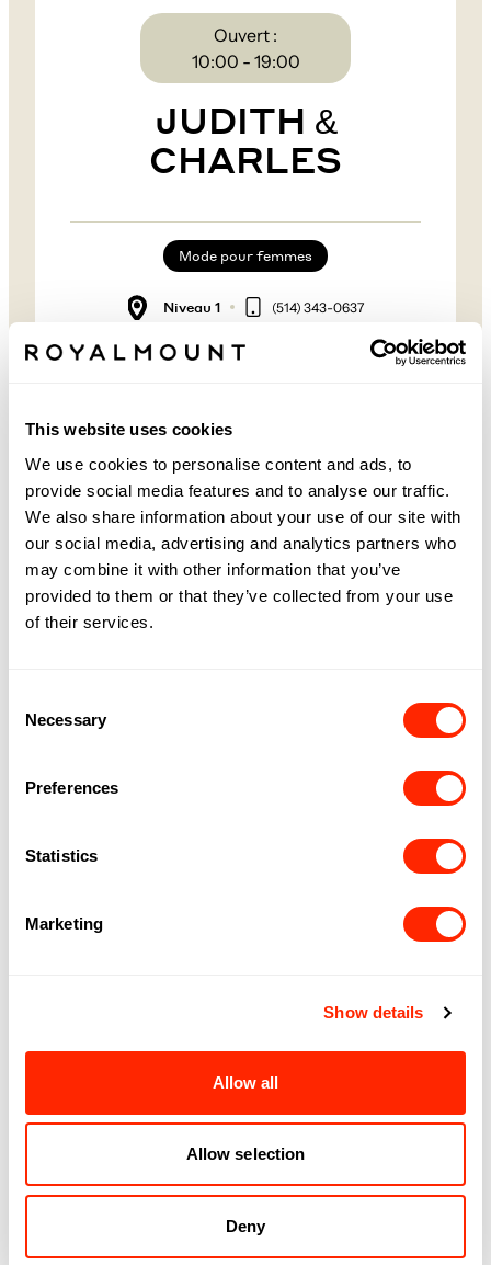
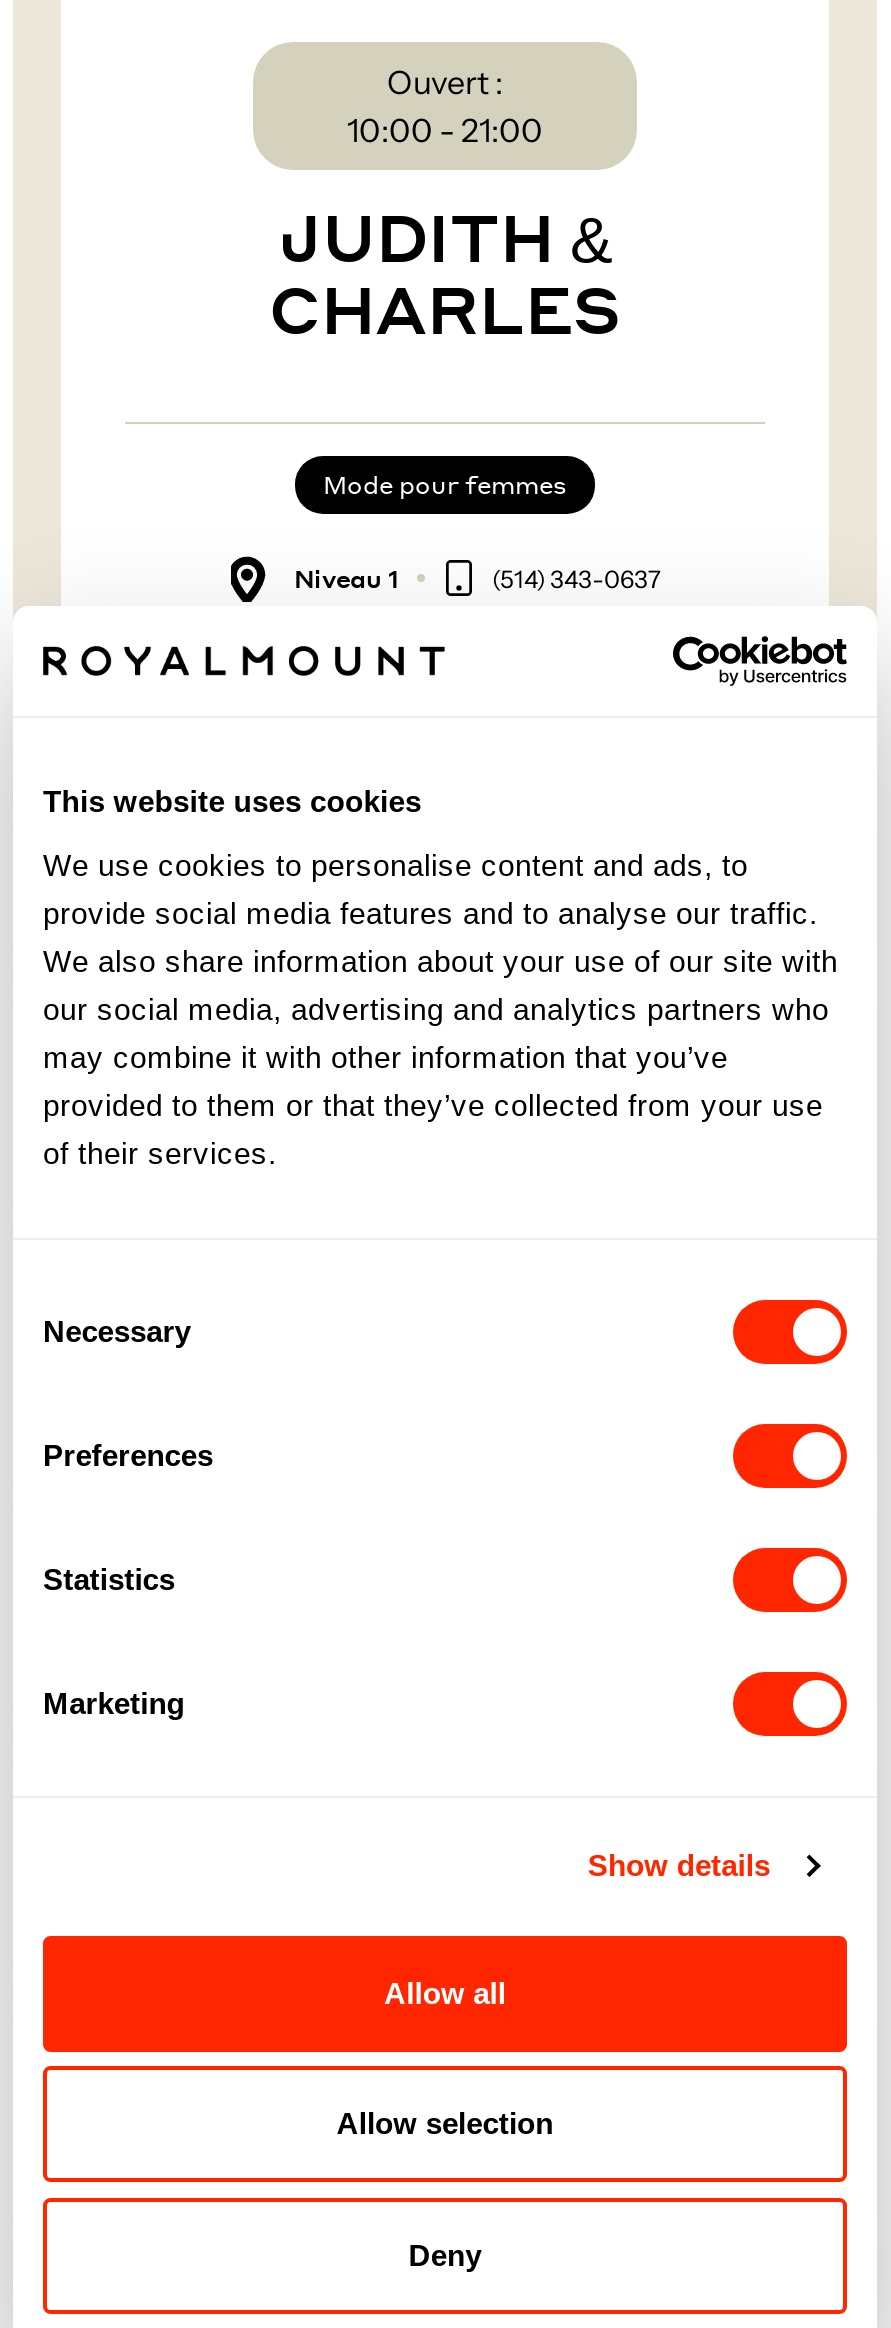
- 10:00 - 19:00
+ 10:00 - 21:00
